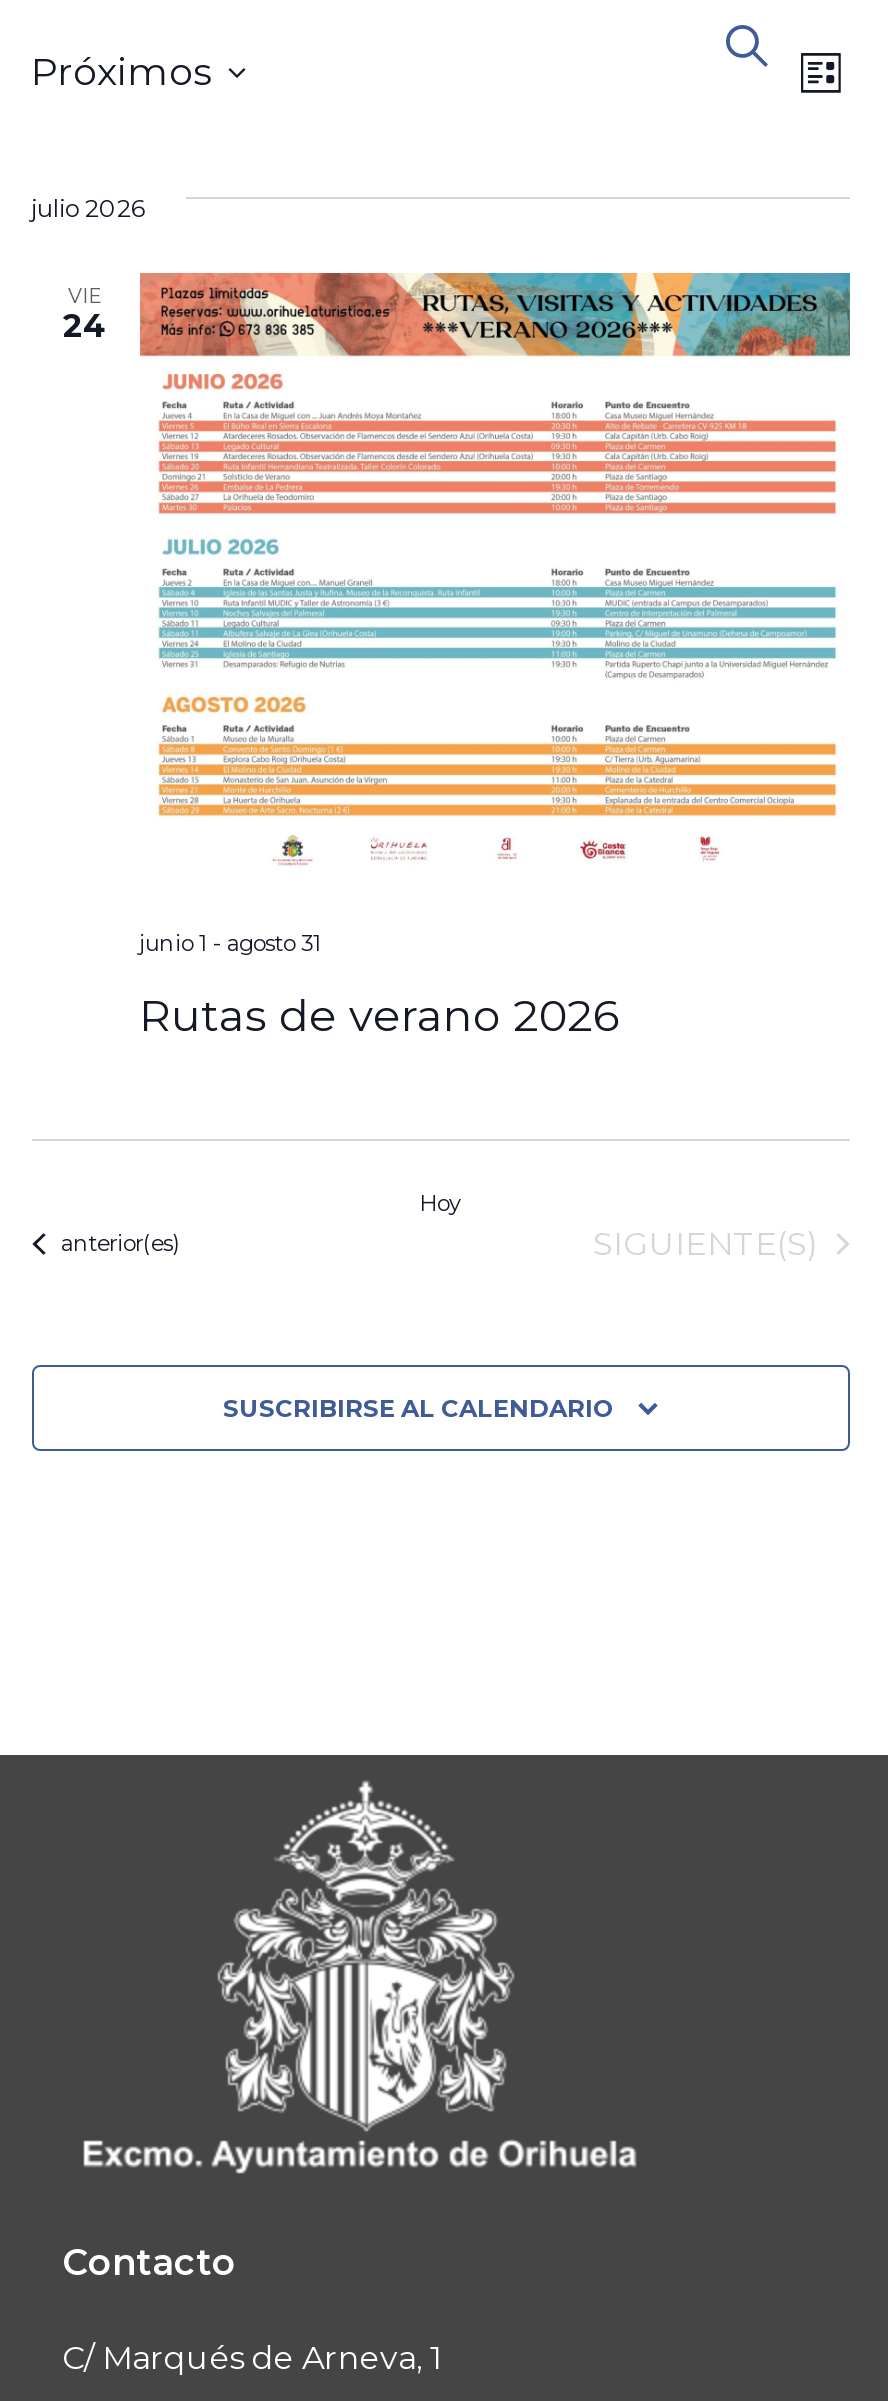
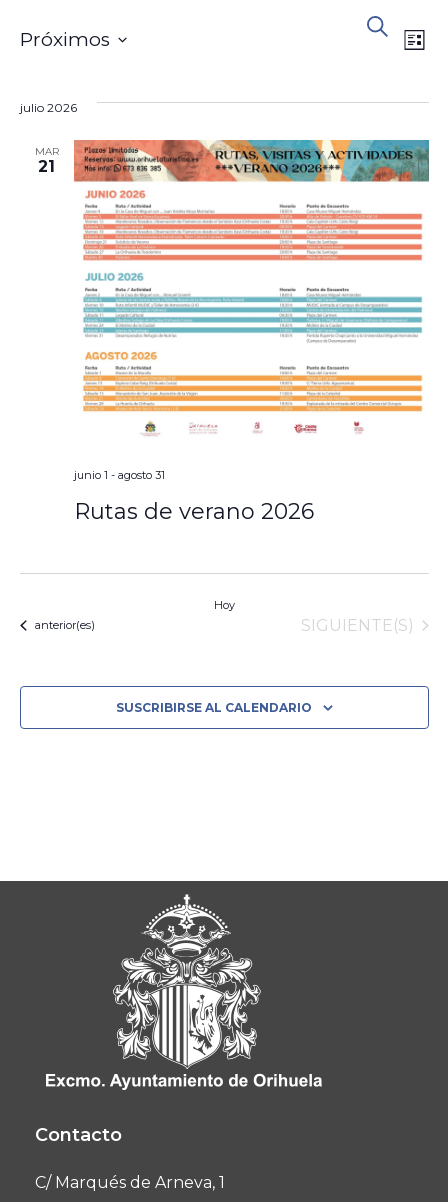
- VIE
- 24
+ MAR
+ 21
